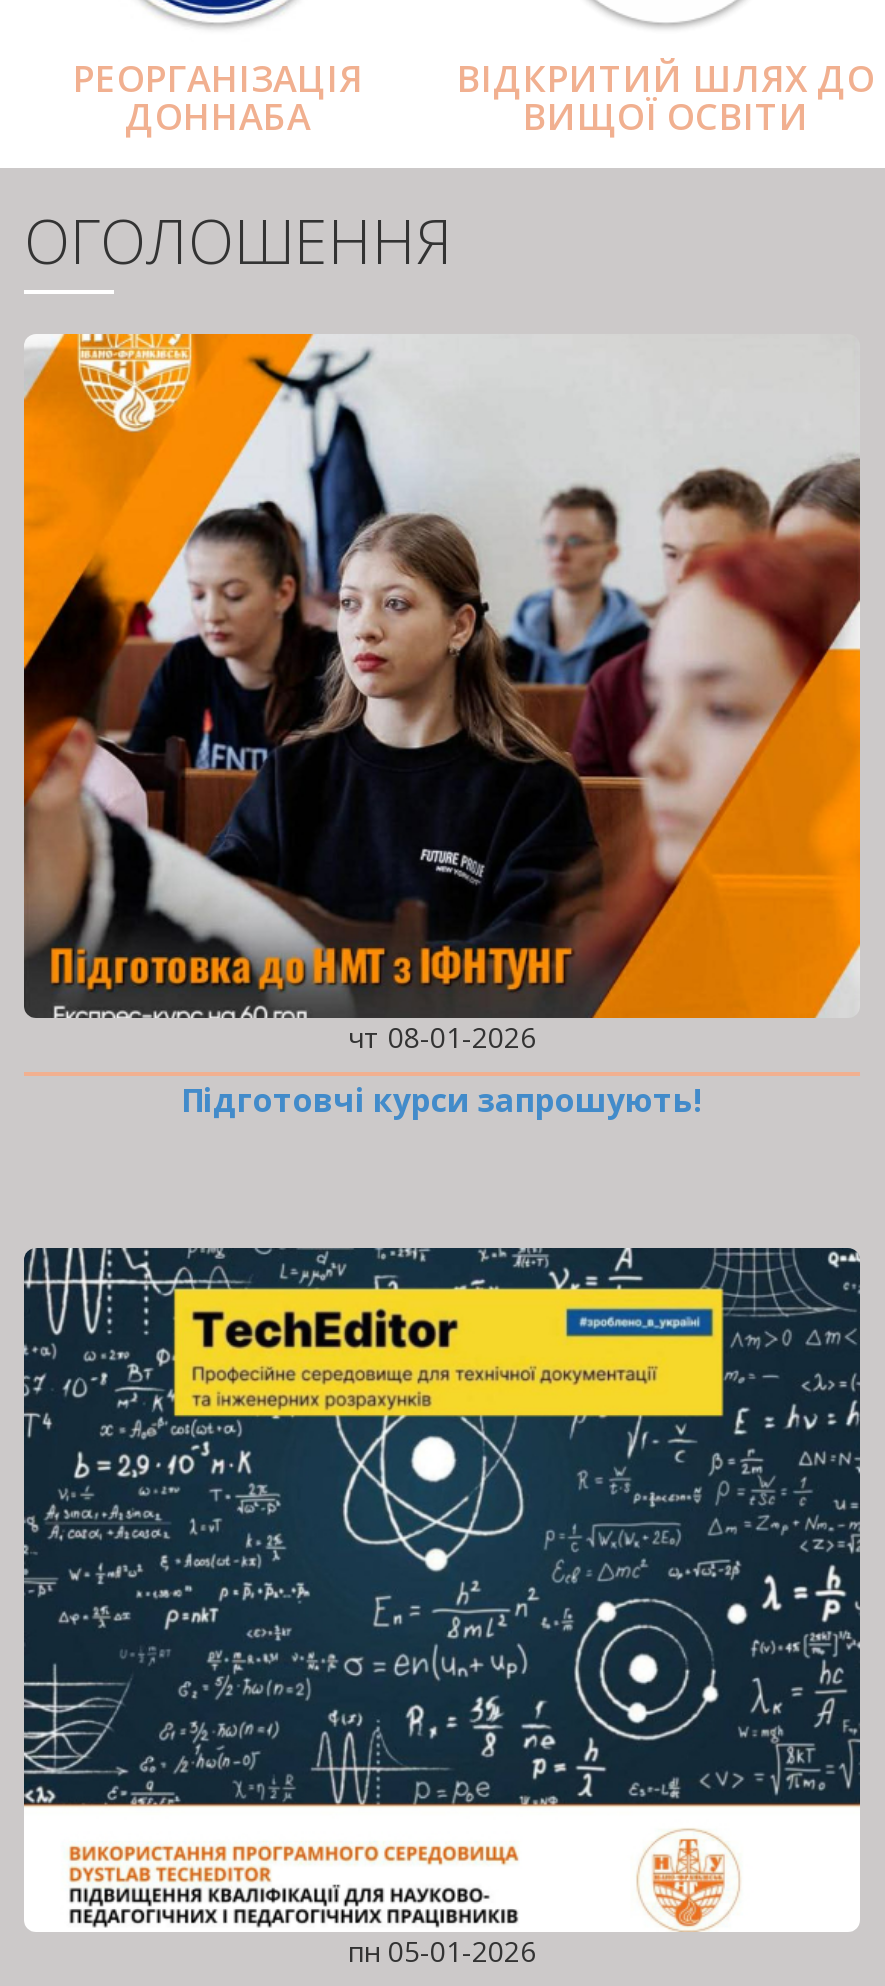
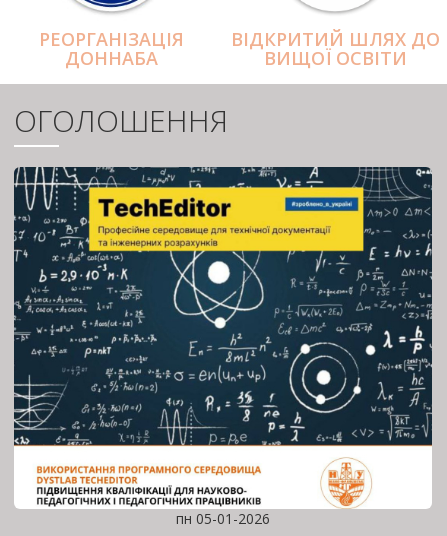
- [image]
- чт 08-01-2026
- Підготовчі курси запрошують!
